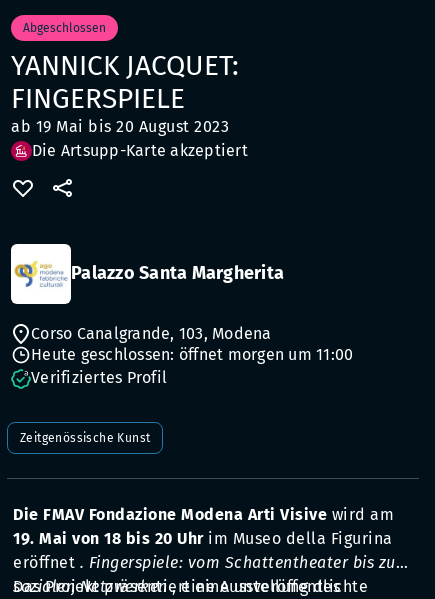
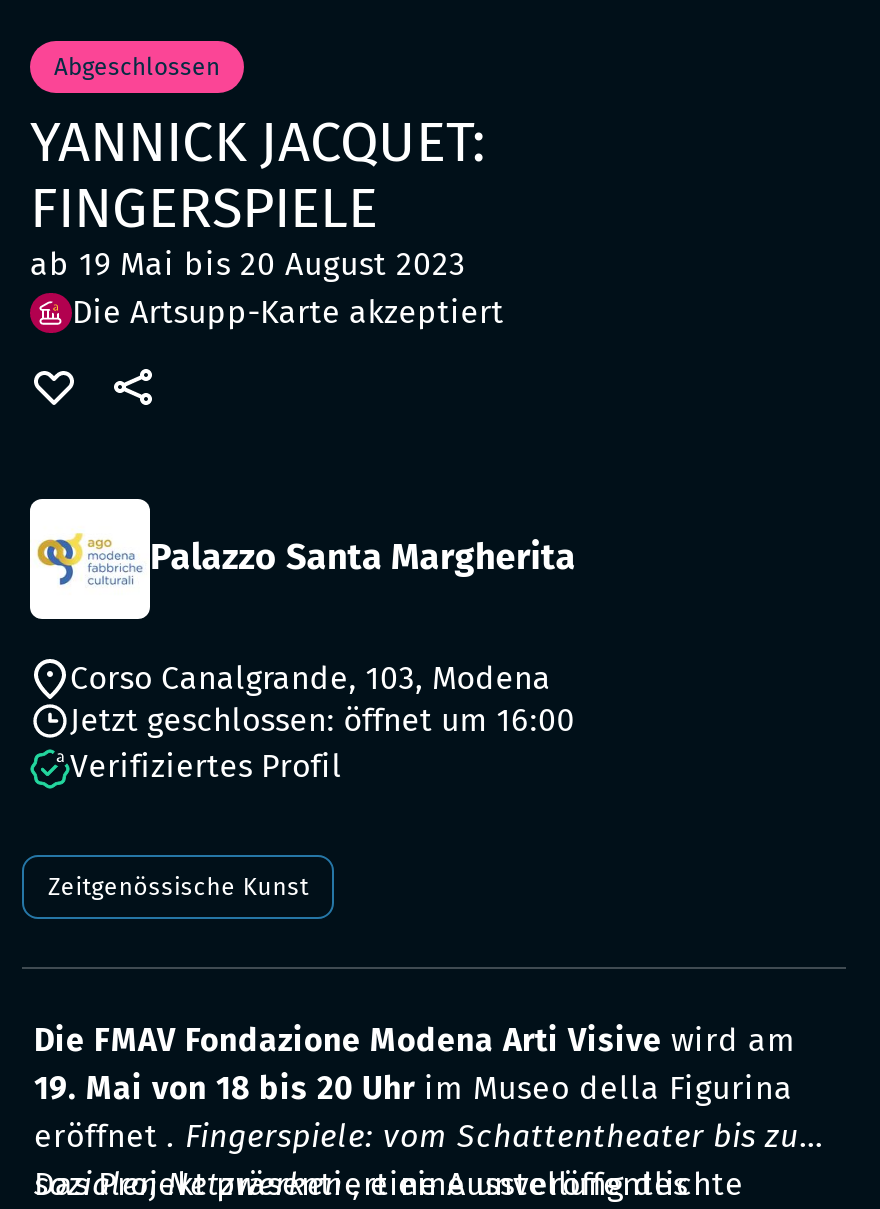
- Heute geschlossen: öffnet morgen um 11:00
+ Jetzt geschlossen: öffnet um 16:00
